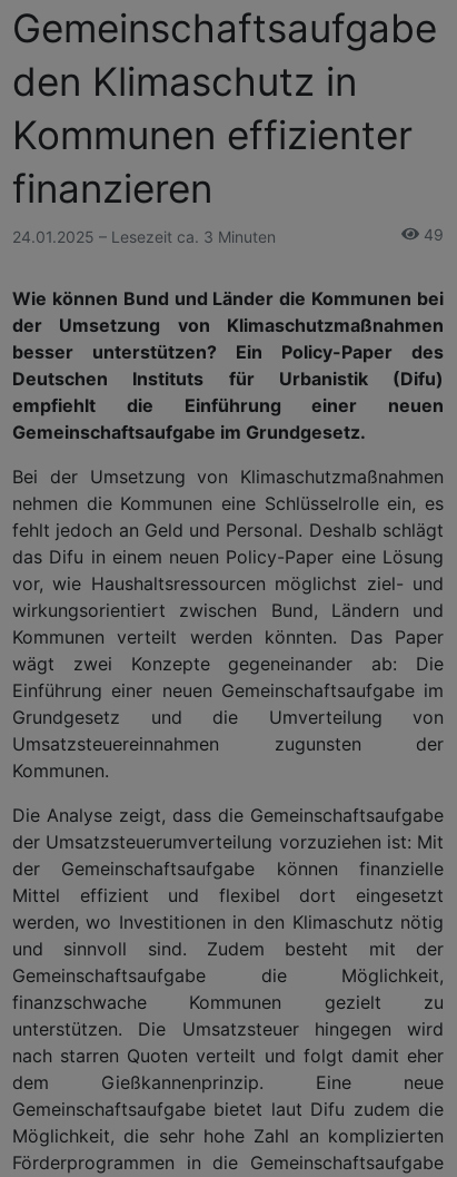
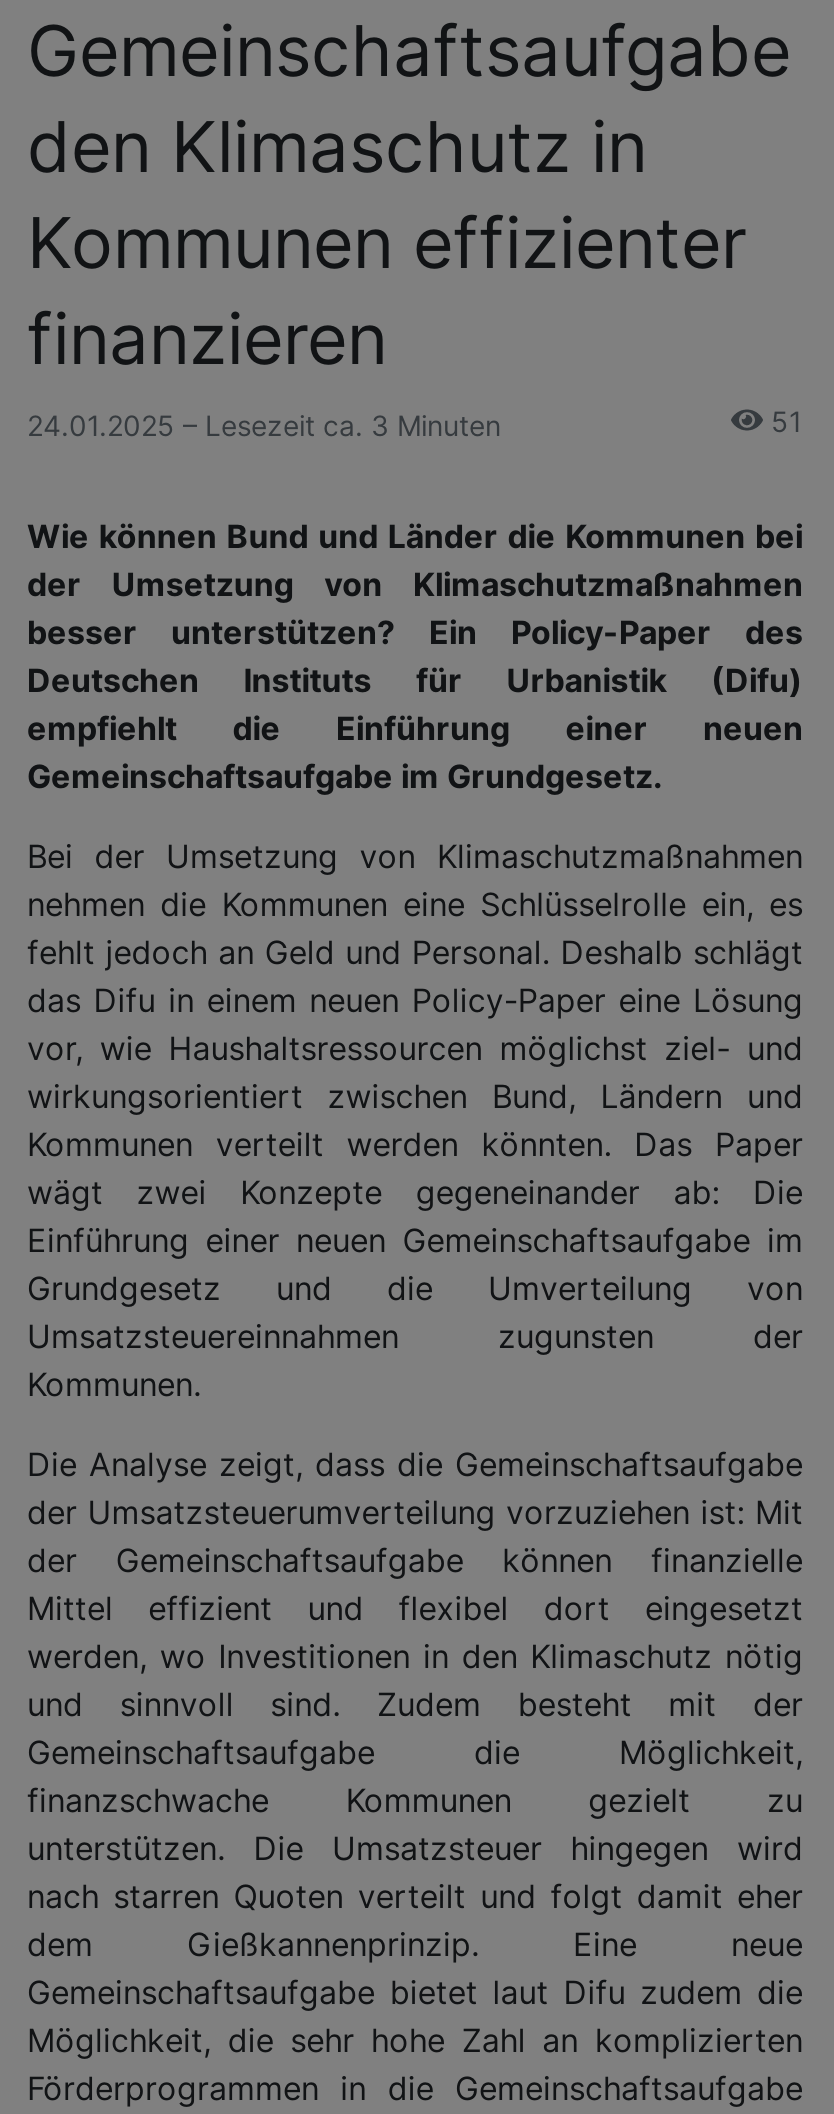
- 49
+ 51
